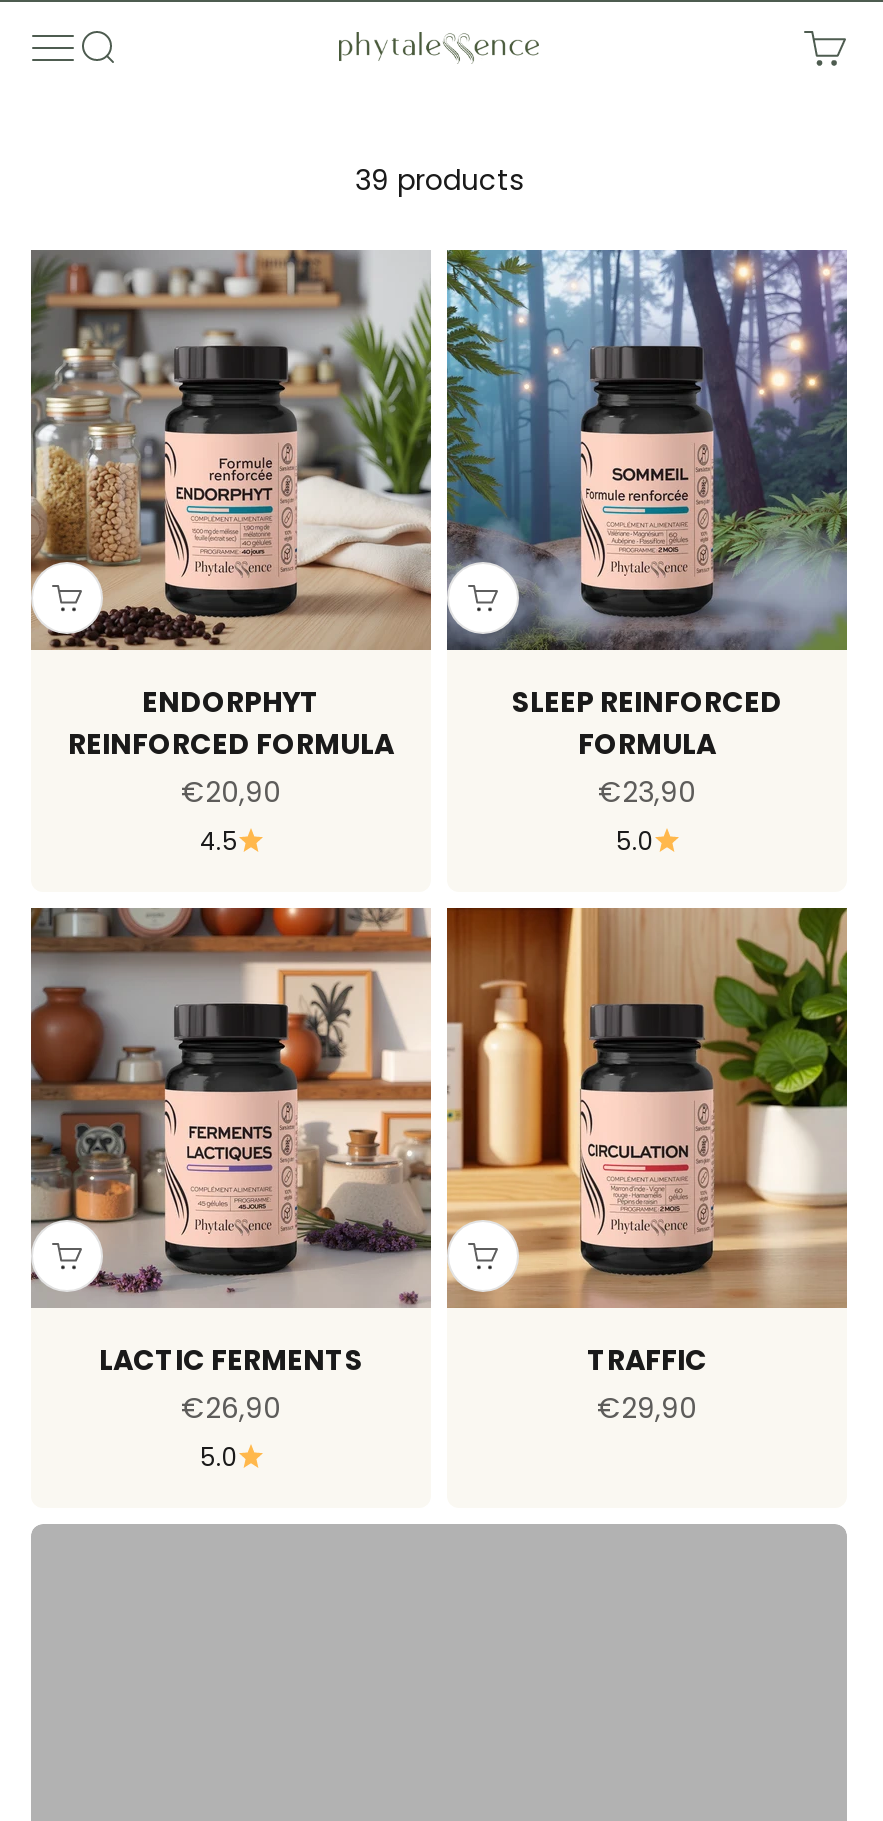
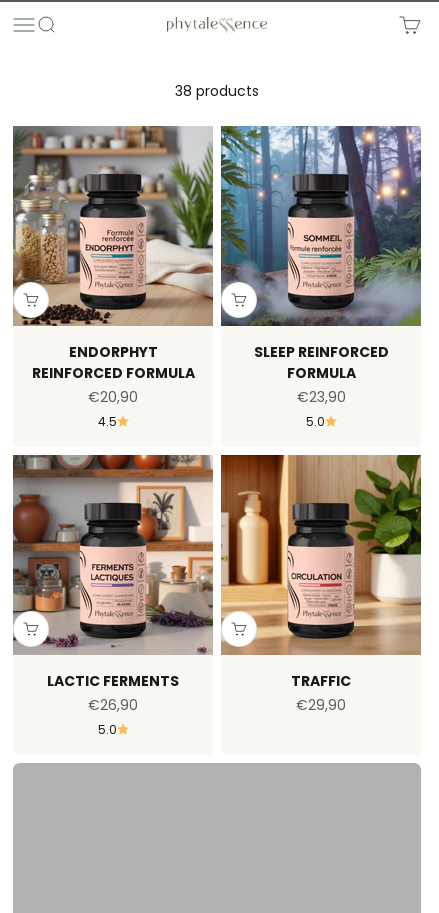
- 39 products
+ 38 products
